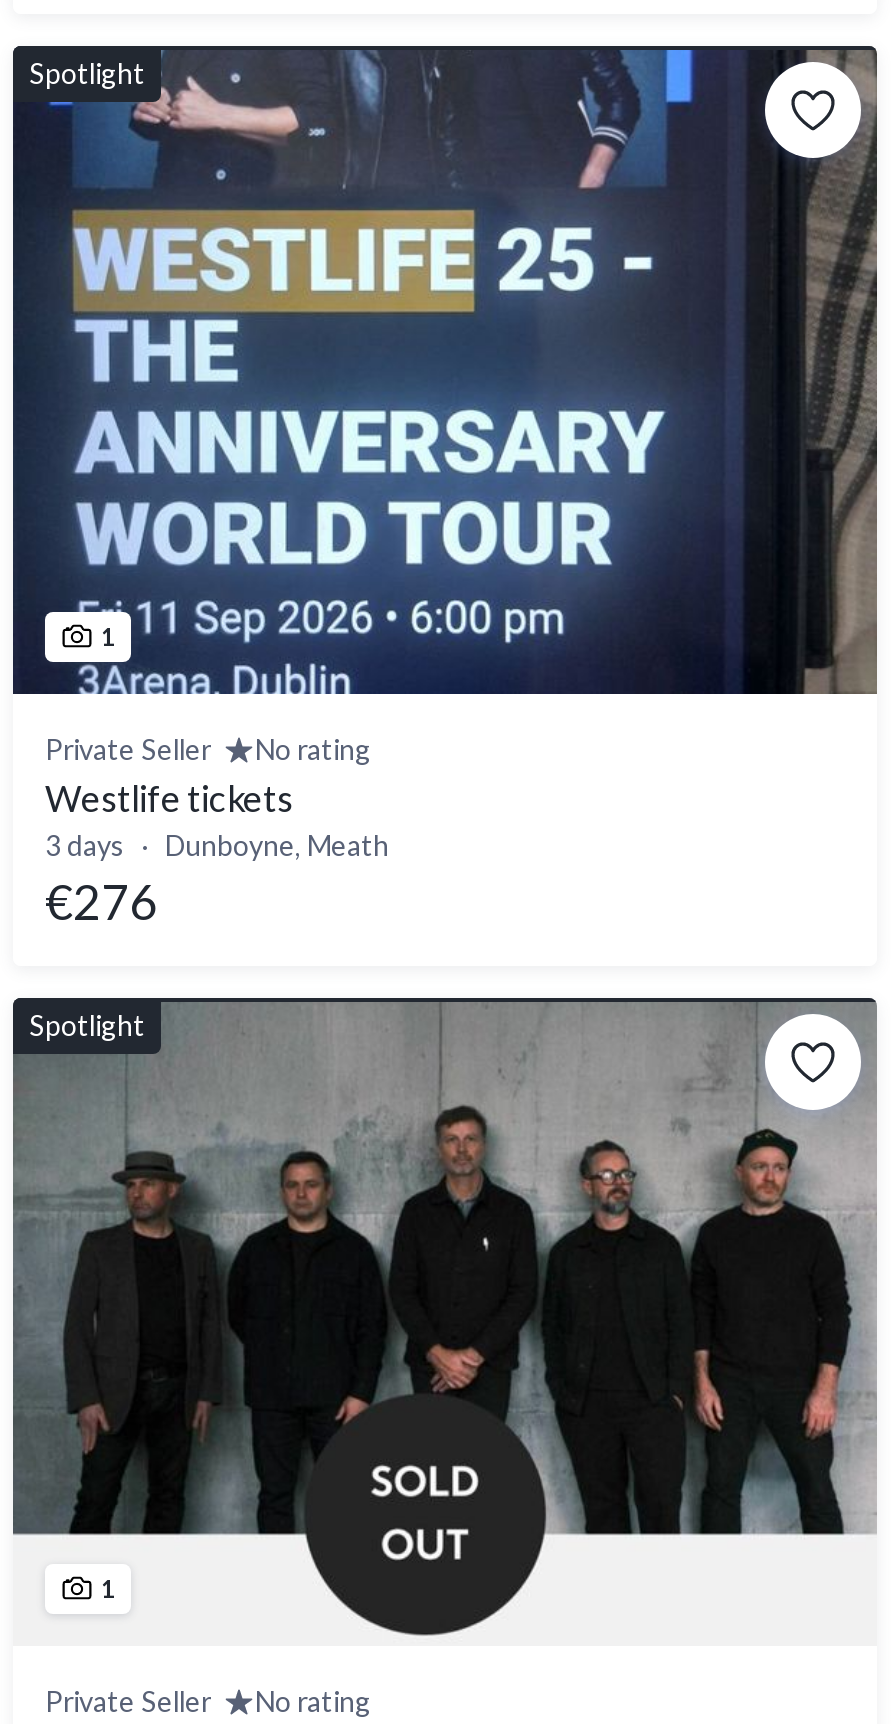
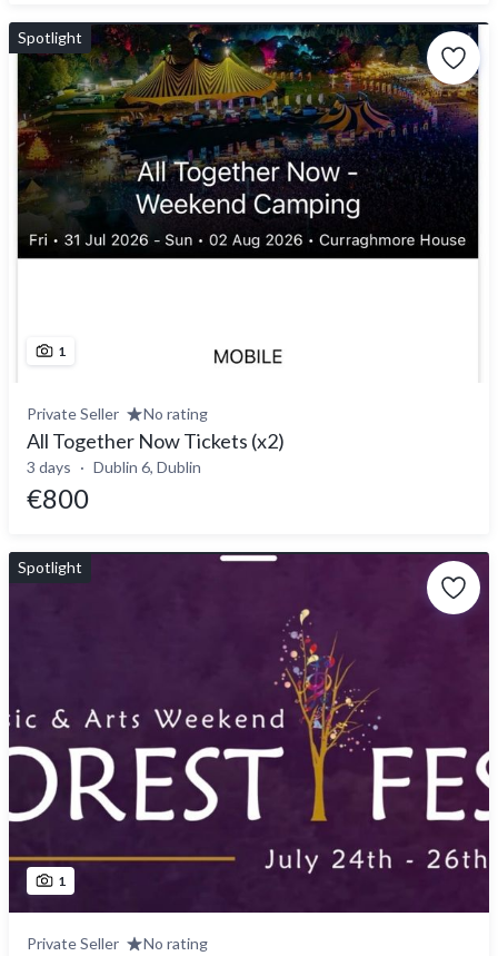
- [image]
+ [image]

- Westlife tickets
+ All Together Now Tickets (x2)

- Dunboyne, Meath
- €276
+ Dublin 6, Dublin
+ €800

- [image]
+ [image]
